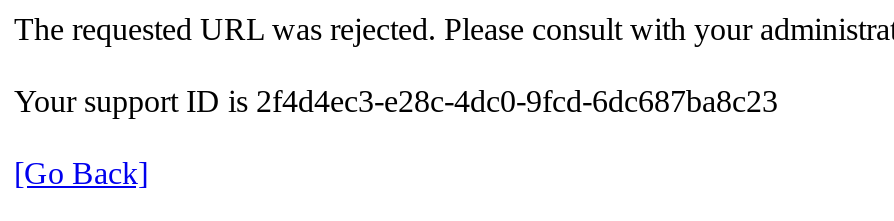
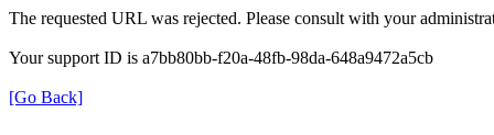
- Your support ID is 2f4d4ec3-e28c-4dc0-9fcd-6dc687ba8c23
+ Your support ID is a7bb80bb-f20a-48fb-98da-648a9472a5cb
